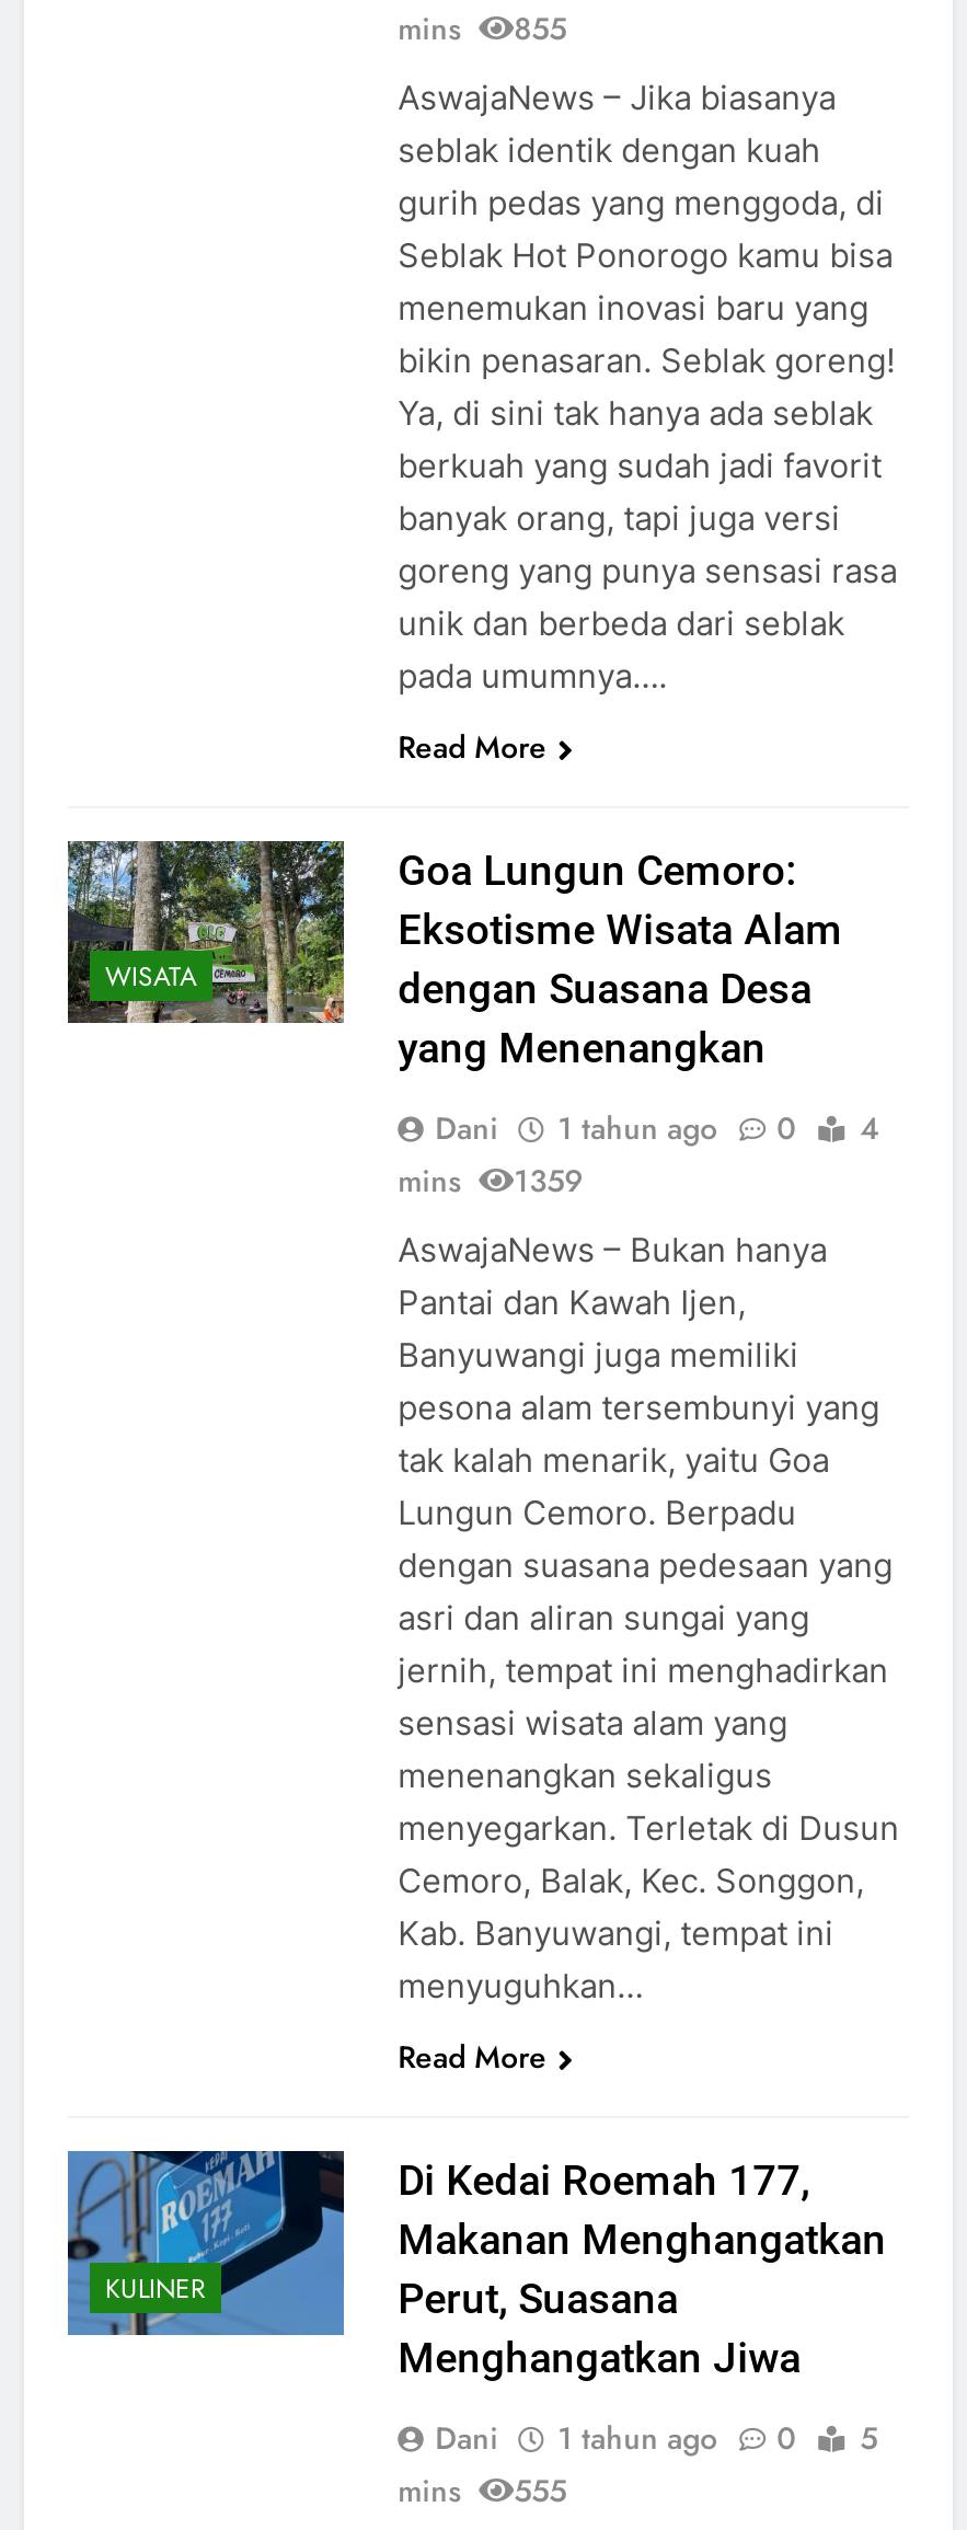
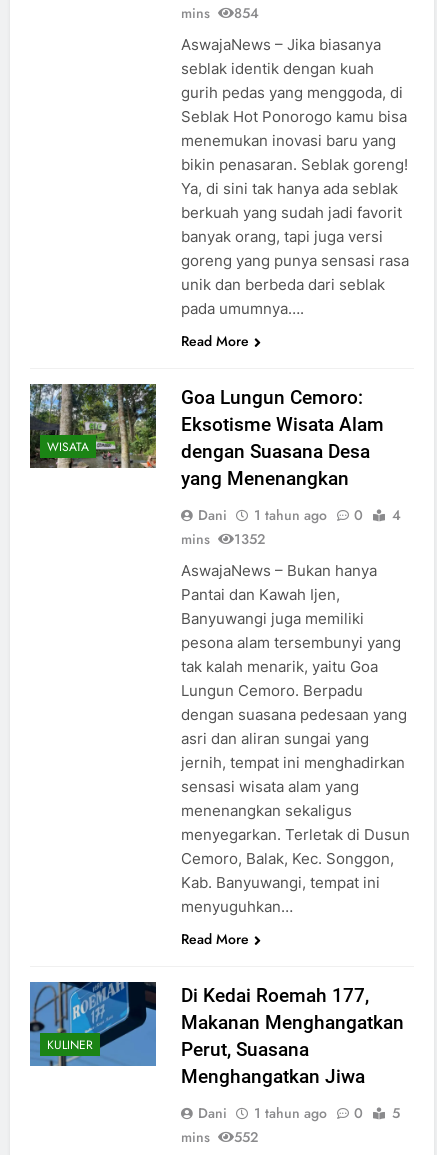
- mins 855
+ mins 854

- mins 1359
+ mins 1352

- mins 555
+ mins 552
